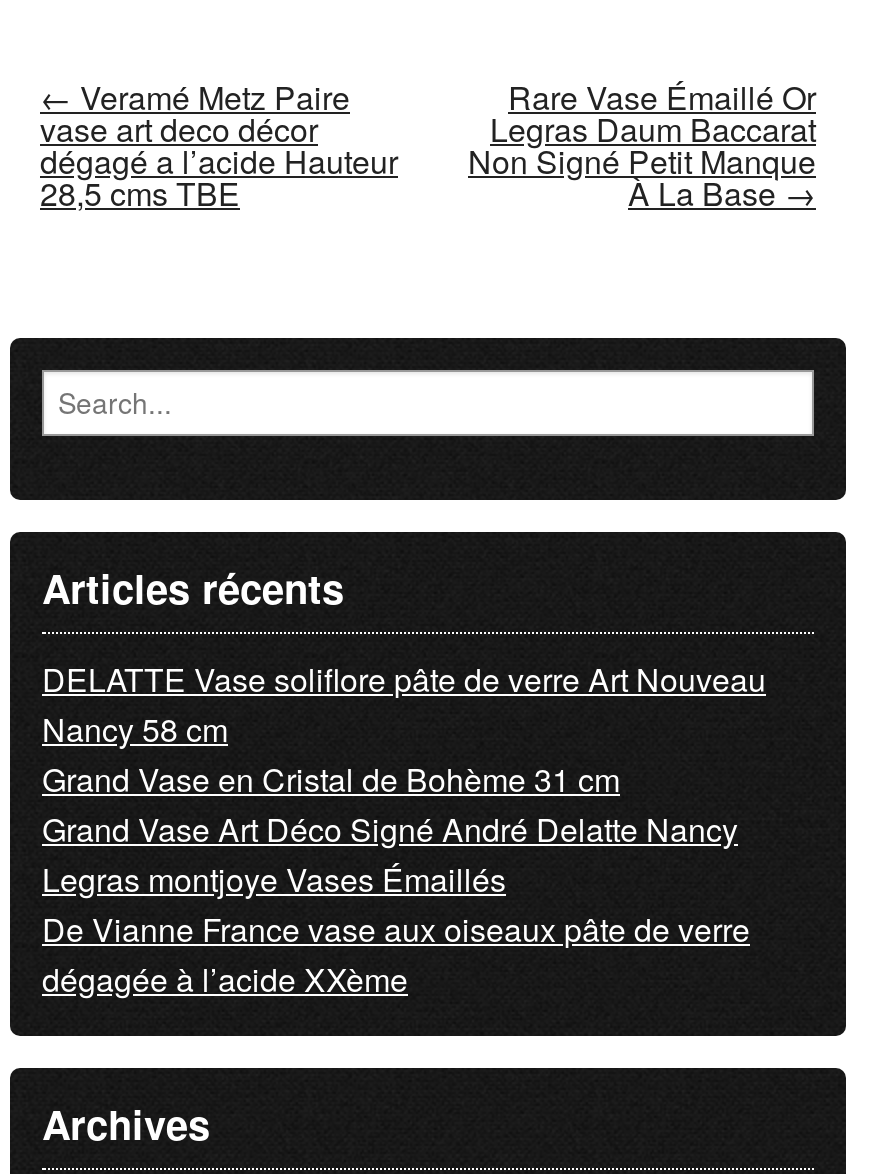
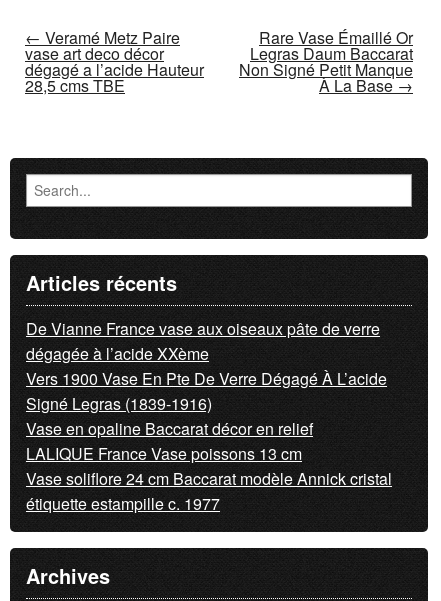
- DELATTE Vase soliflore pâte de verre Art Nouveau
- Nancy 58 cm
- Grand Vase en Cristal de Bohème 31 cm
- Grand Vase Art Déco Signé André Delatte Nancy
- Legras montjoye Vases Émaillés

moved up: De Vianne France vase aux oiseaux pâte de verre | dégagée à l’acide XXème

+ Vers 1900 Vase En Pte De Verre Dégagé À L’acide
+ Signé Legras (1839-1916)
+ Vase en opaline Baccarat décor en relief
+ LALIQUE France Vase poissons 13 cm
+ Vase soliflore 24 cm Baccarat modèle Annick cristal
+ étiquette estampille c. 1977
